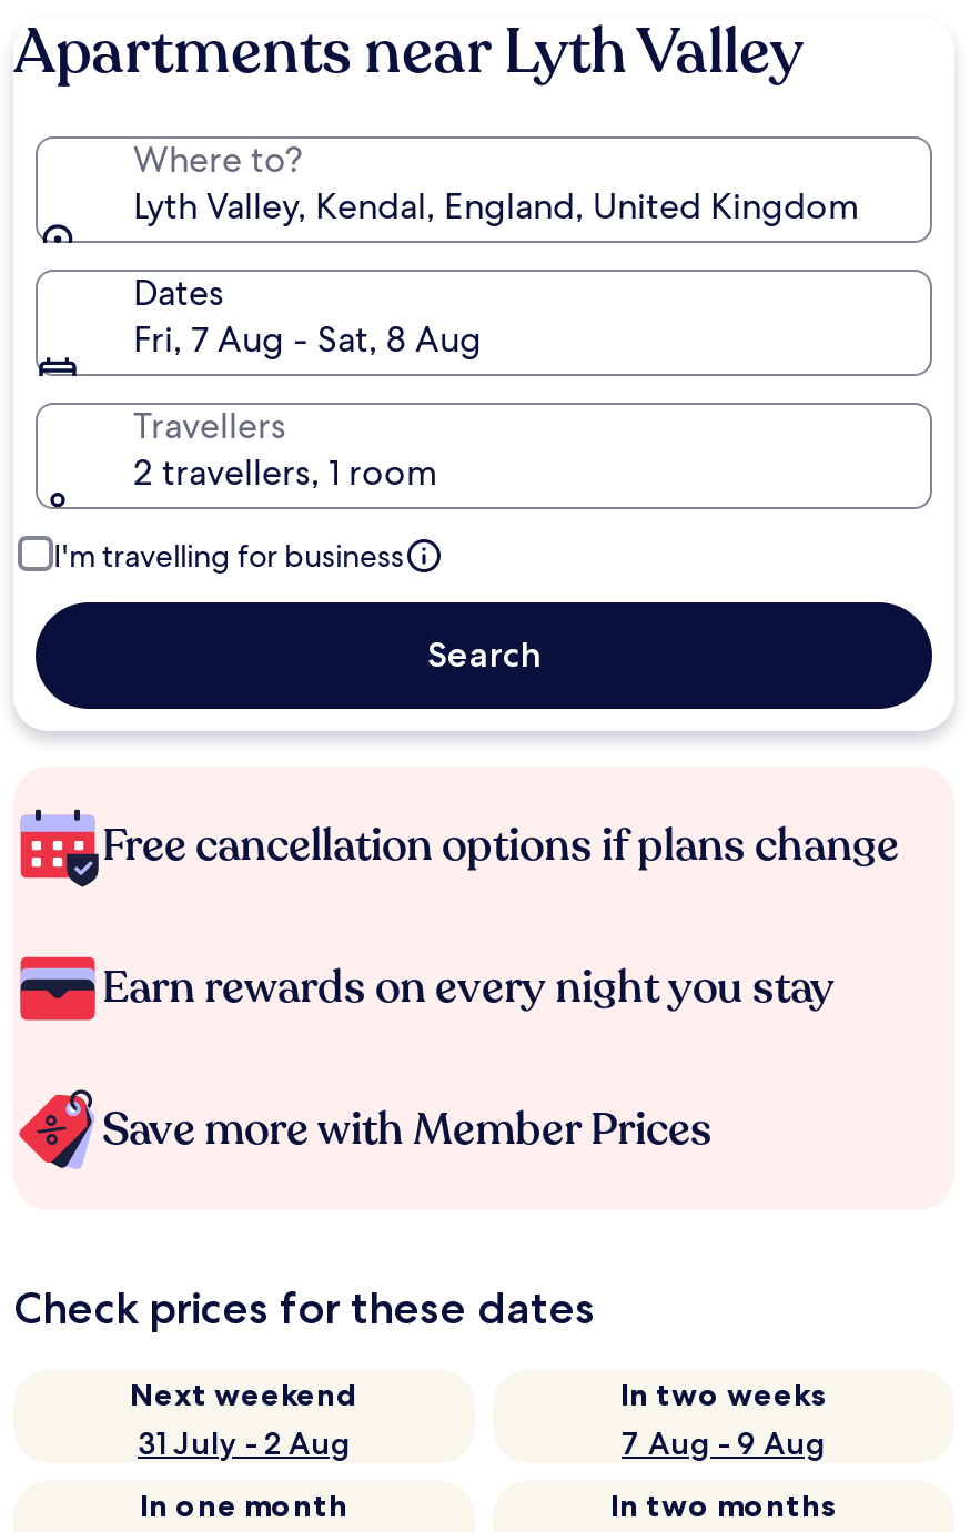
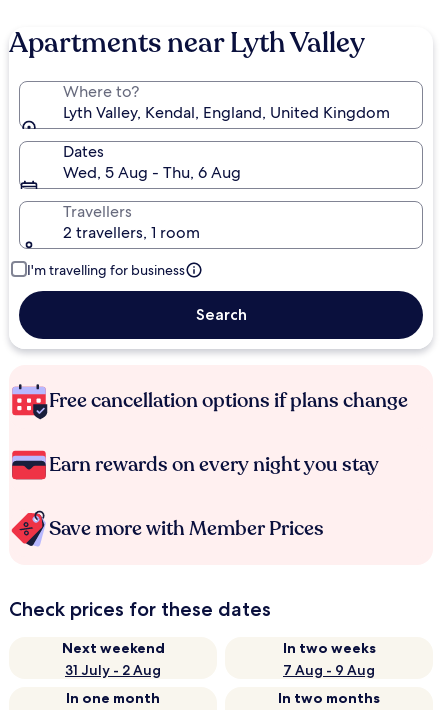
- Fri, 7 Aug - Sat, 8 Aug
+ Wed, 5 Aug - Thu, 6 Aug
